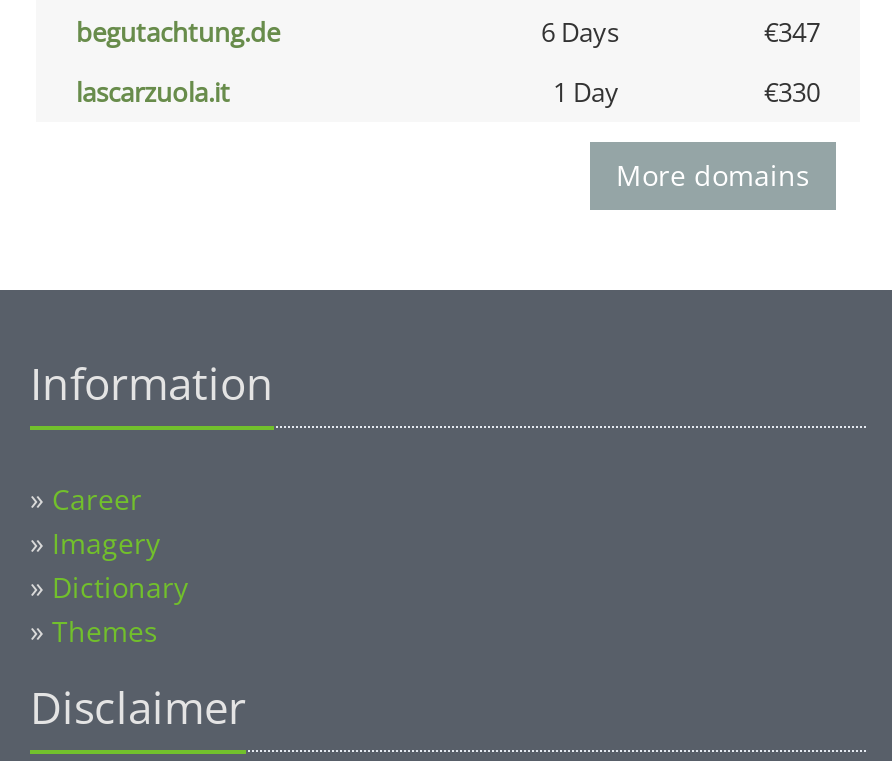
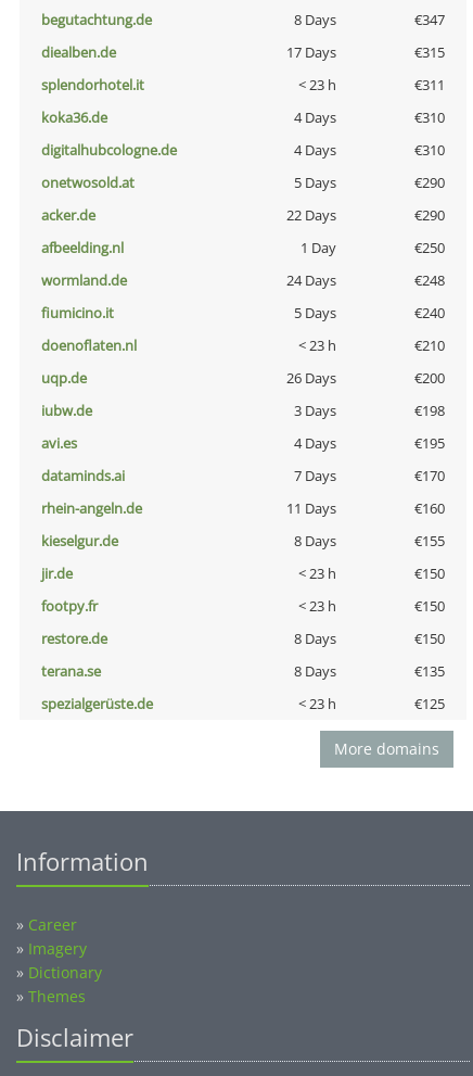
- 6 Days
+ 8 Days

- lascarzuola.it
+ diealben.de
+ 17 Days
+ €315
+ splendorhotel.it
+ < 23 h
+ €311
+ koka36.de
+ 4 Days
+ €310
+ digitalhubcologne.de
+ 4 Days
+ €310
+ onetwosold.at
+ 5 Days
+ €290
+ acker.de
+ 22 Days
+ €290
+ afbeelding.nl

- €330
+ €250
+ wormland.de
+ 24 Days
+ €248
+ fiumicino.it
+ 5 Days
+ €240
+ doenoflaten.nl
+ < 23 h
+ €210
+ uqp.de
+ 26 Days
+ €200
+ iubw.de
+ 3 Days
+ €198
+ avi.es
+ 4 Days
+ €195
+ dataminds.ai
+ 7 Days
+ €170
+ rhein-angeln.de
+ 11 Days
+ €160
+ kieselgur.de
+ 8 Days
+ €155
+ jir.de
+ < 23 h
+ €150
+ footpy.fr
+ < 23 h
+ €150
+ restore.de
+ 8 Days
+ €150
+ terana.se
+ 8 Days
+ €135
+ spezialgerüste.de
+ < 23 h
+ €125
